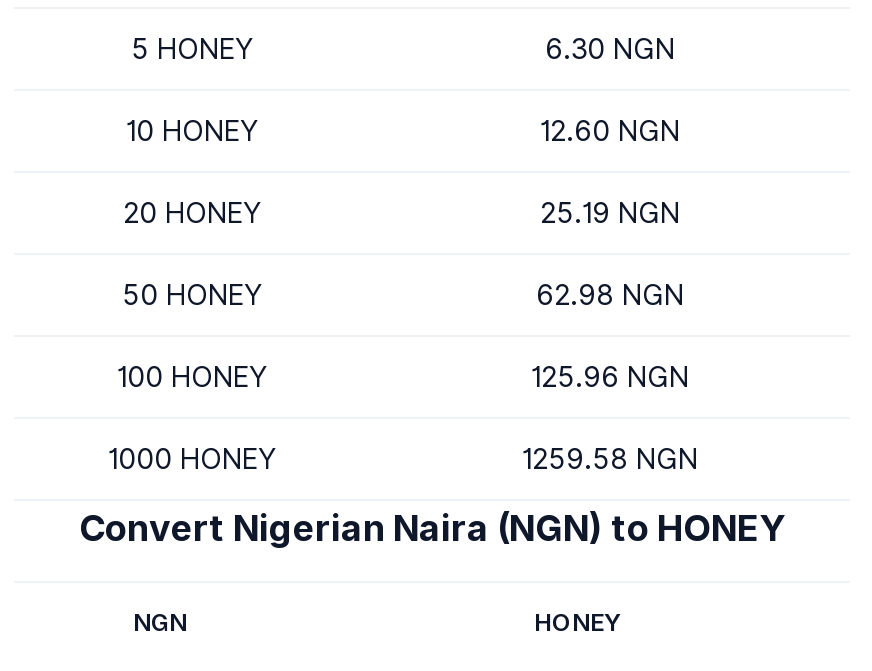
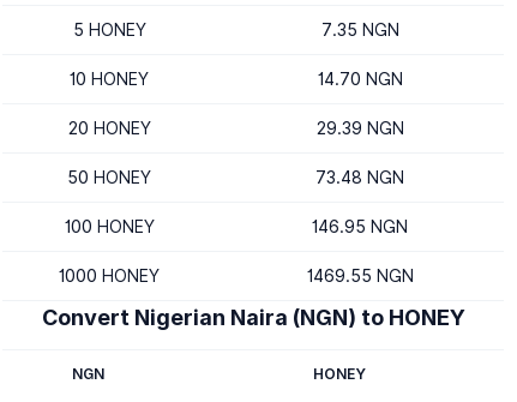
- 6.30 NGN
+ 7.35 NGN

- 12.60 NGN
+ 14.70 NGN

- 25.19 NGN
+ 29.39 NGN

- 62.98 NGN
+ 73.48 NGN

- 125.96 NGN
+ 146.95 NGN

- 1259.58 NGN
+ 1469.55 NGN
